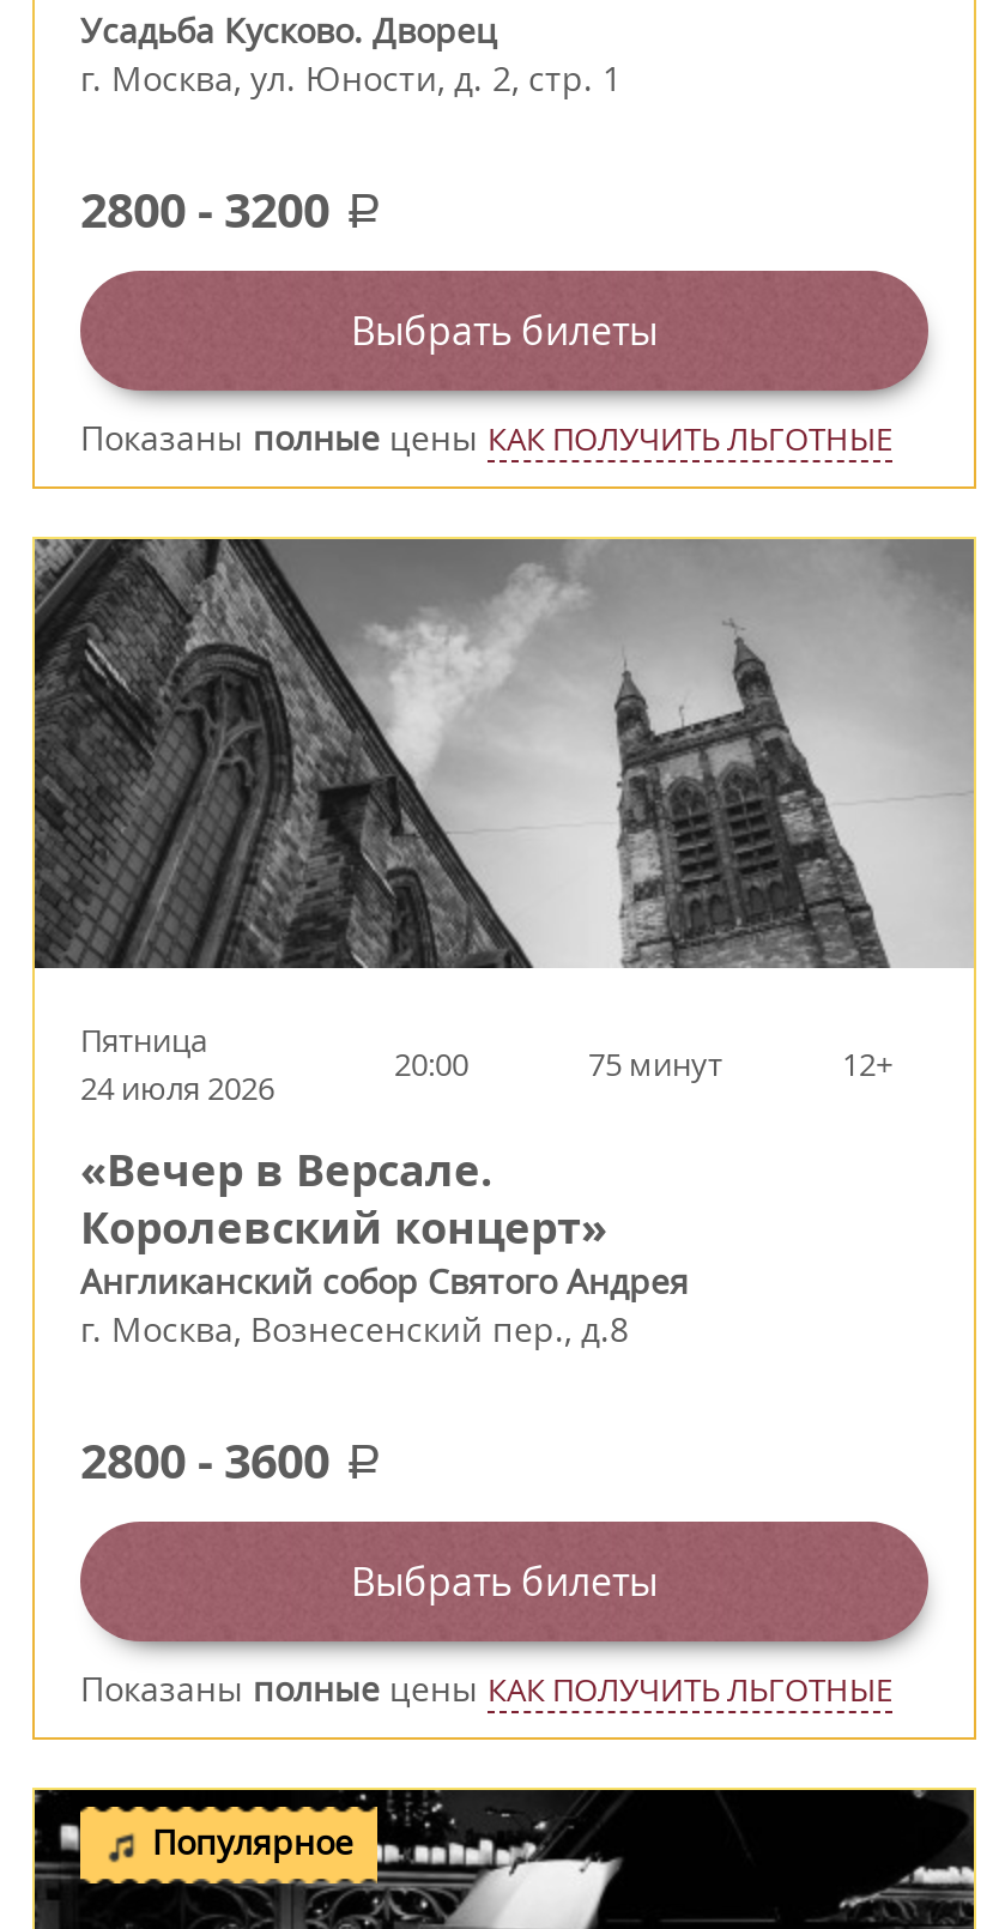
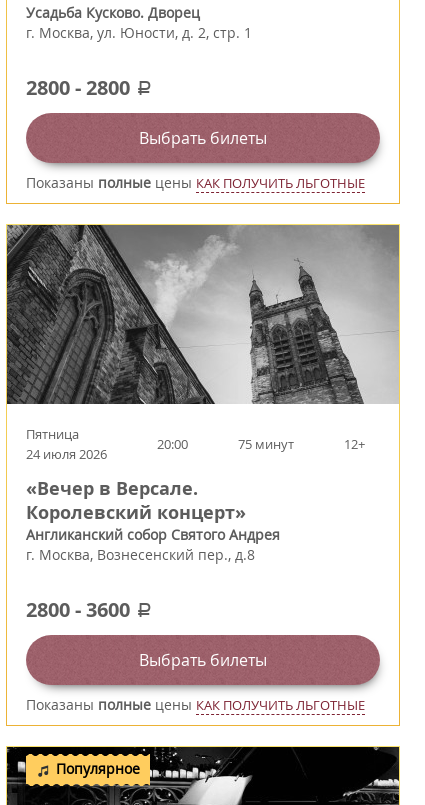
- 2800 - 3200 a
+ 2800 - 2800 a
